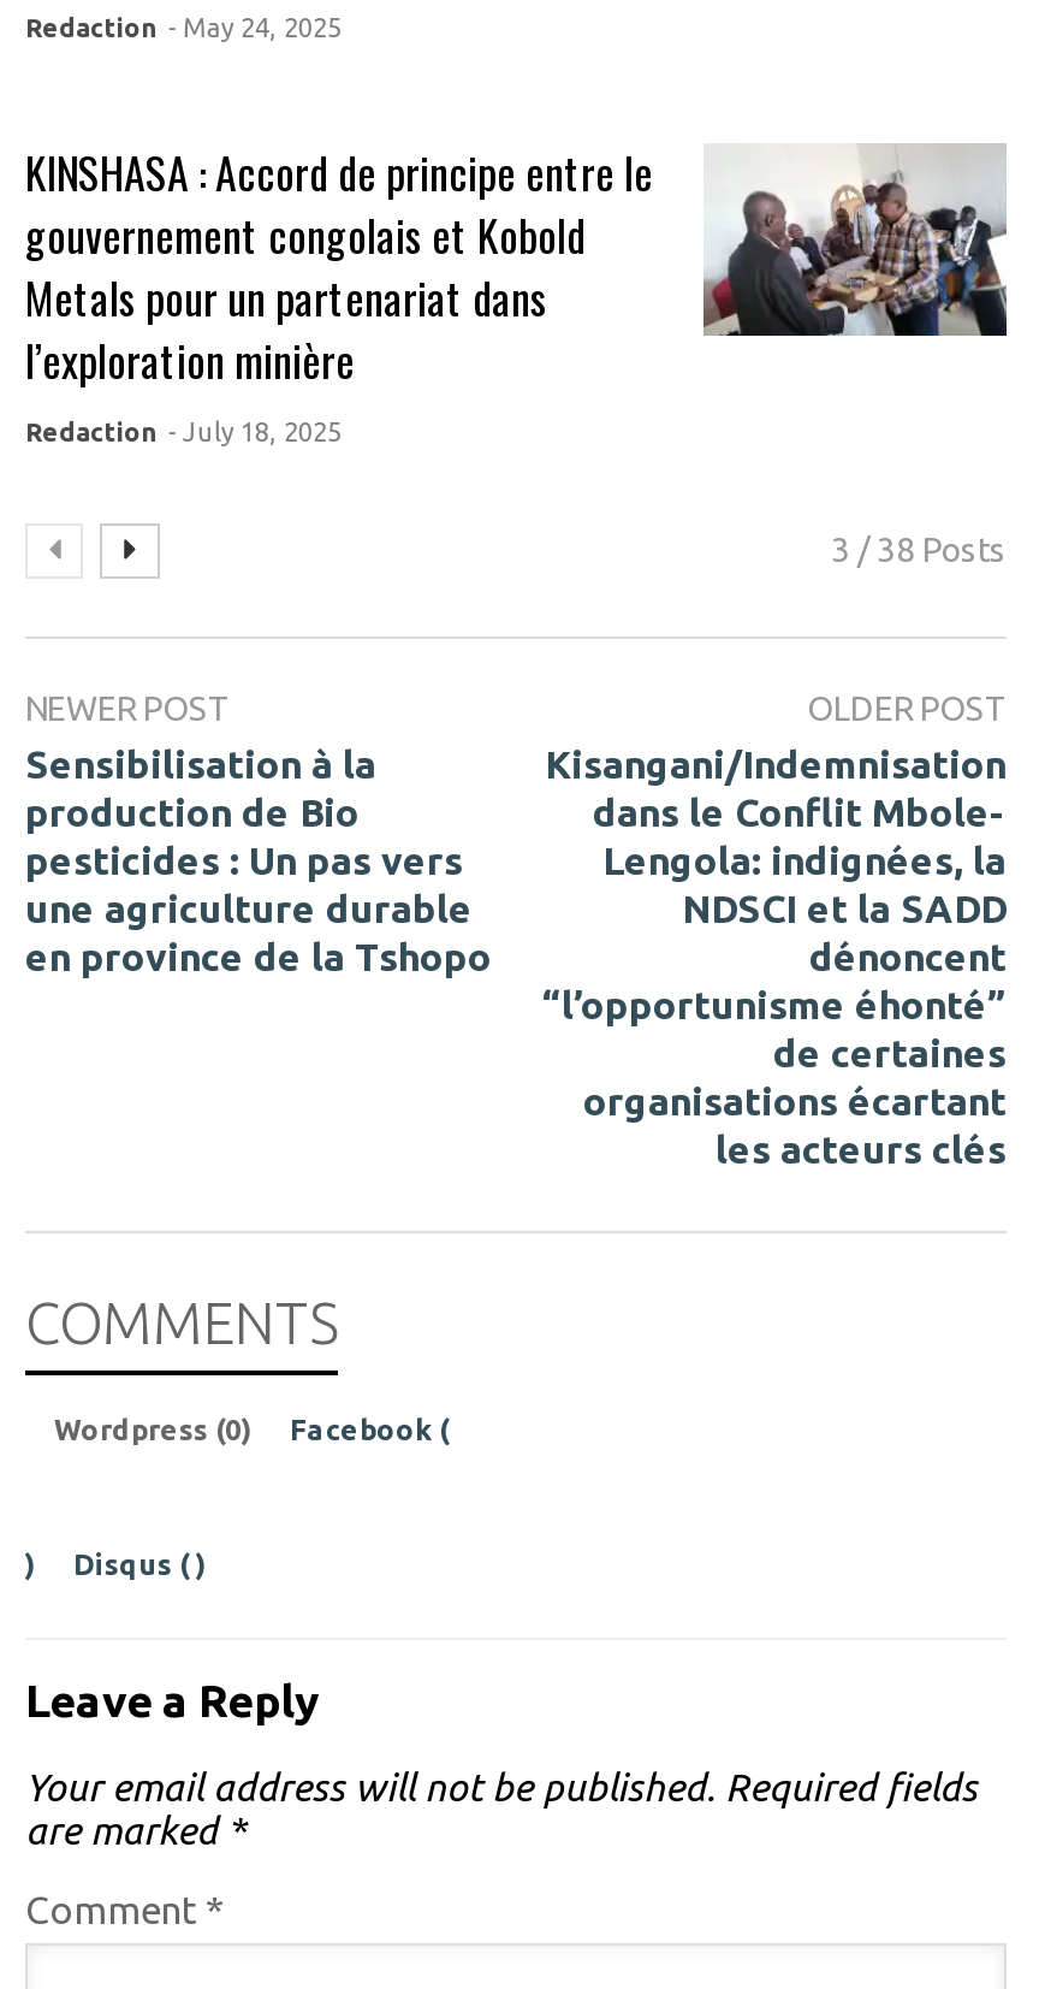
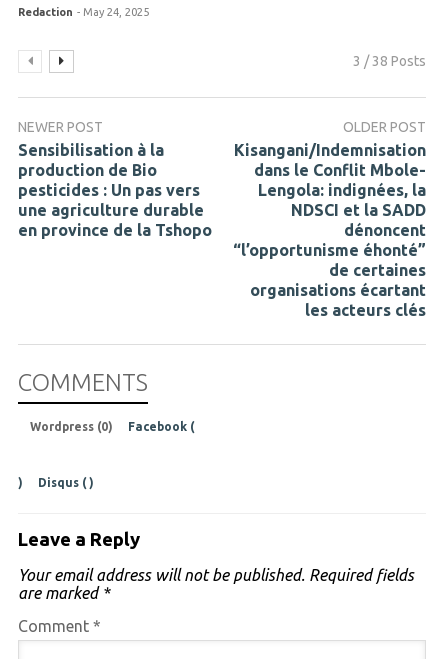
- [image]
- KINSHASA : Accord de principe entre le
- gouvernement congolais et Kobold
- Metals pour un partenariat dans
- l’exploration minière
- Redaction - July 18, 2025
